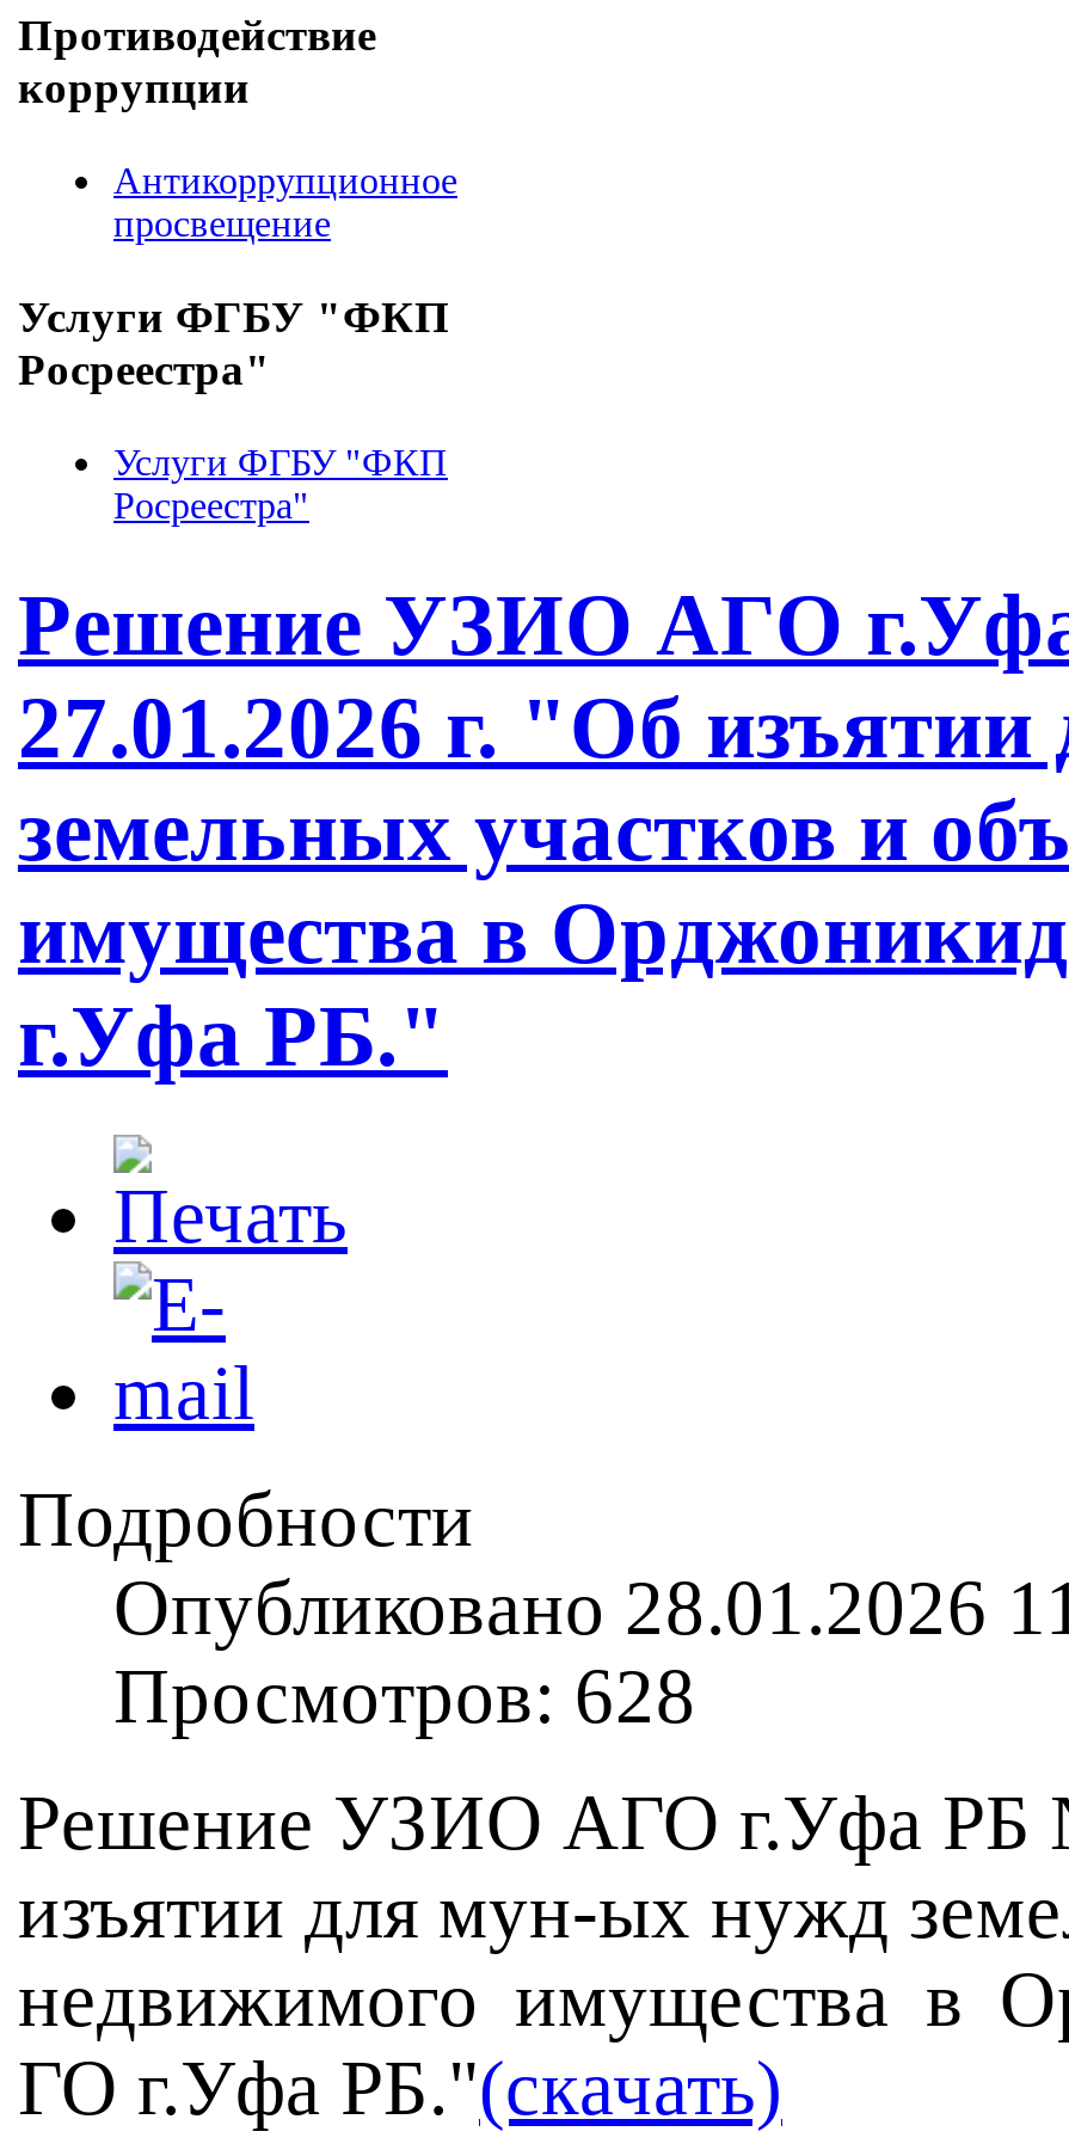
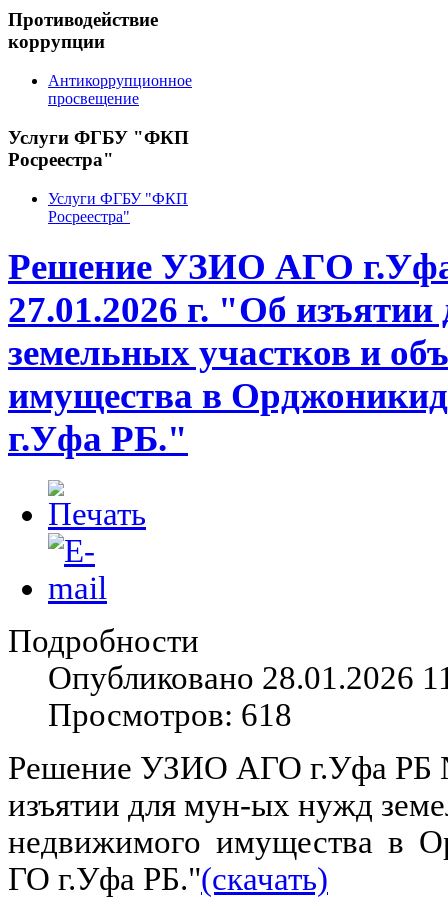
- Просмотров: 628
+ Просмотров: 618
